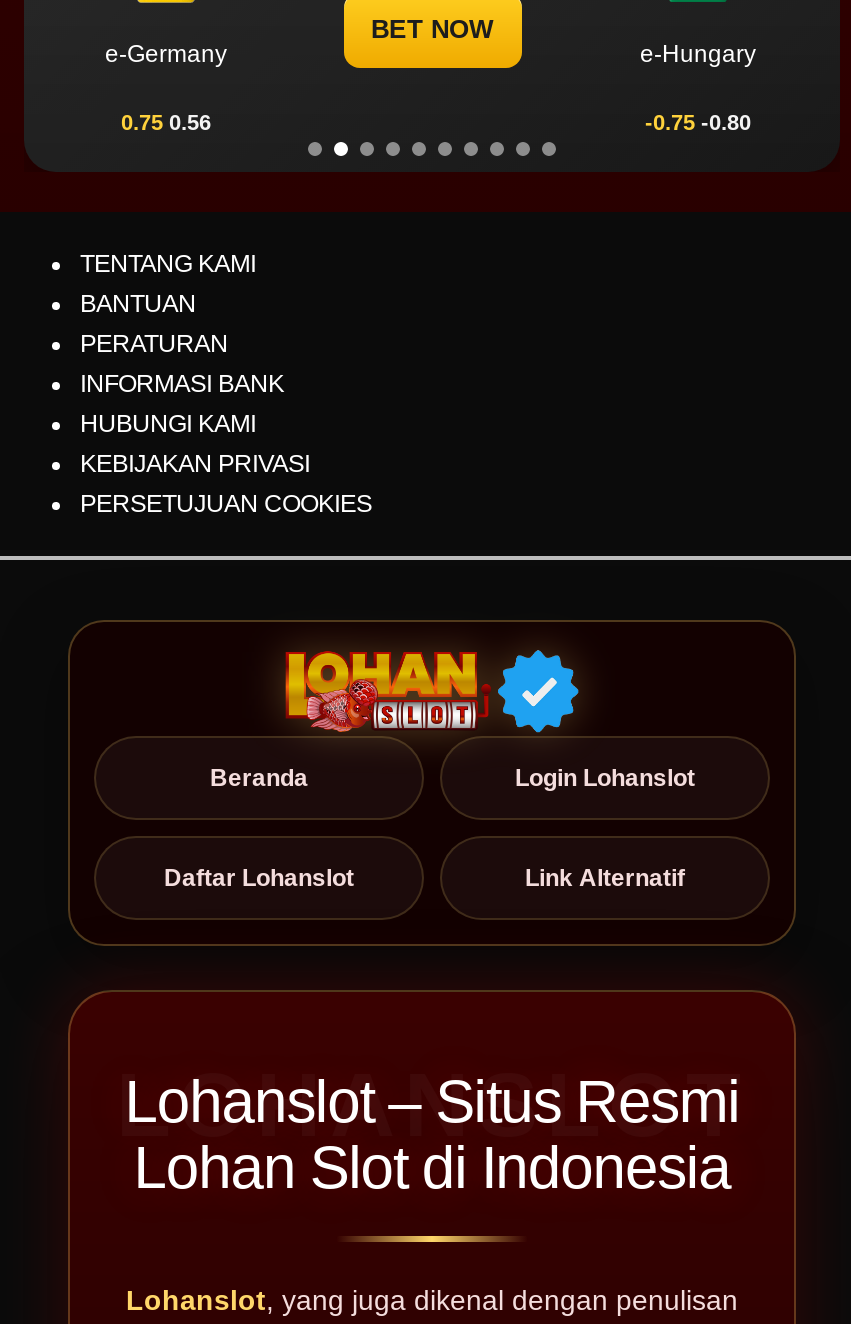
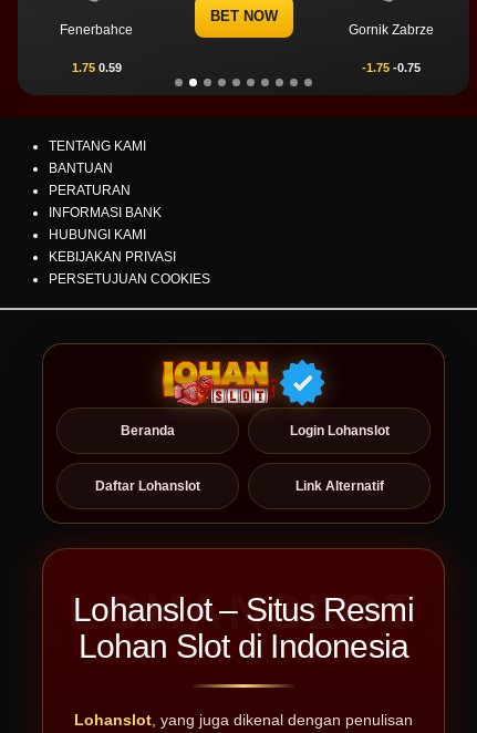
- e-Germany
+ Fenerbahce

- e-Hungary
+ Gornik Zabrze

- 0.75 0.56
- -0.75 -0.80
+ 1.75 0.59
+ -1.75 -0.75
